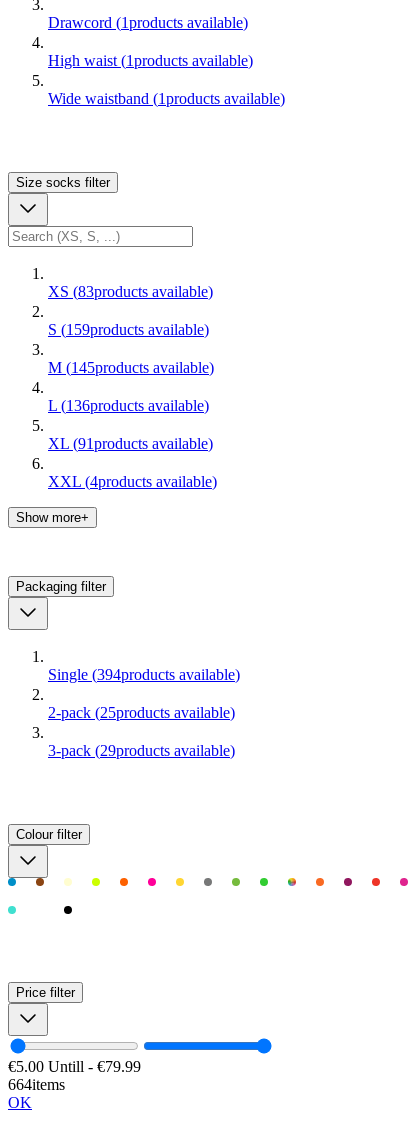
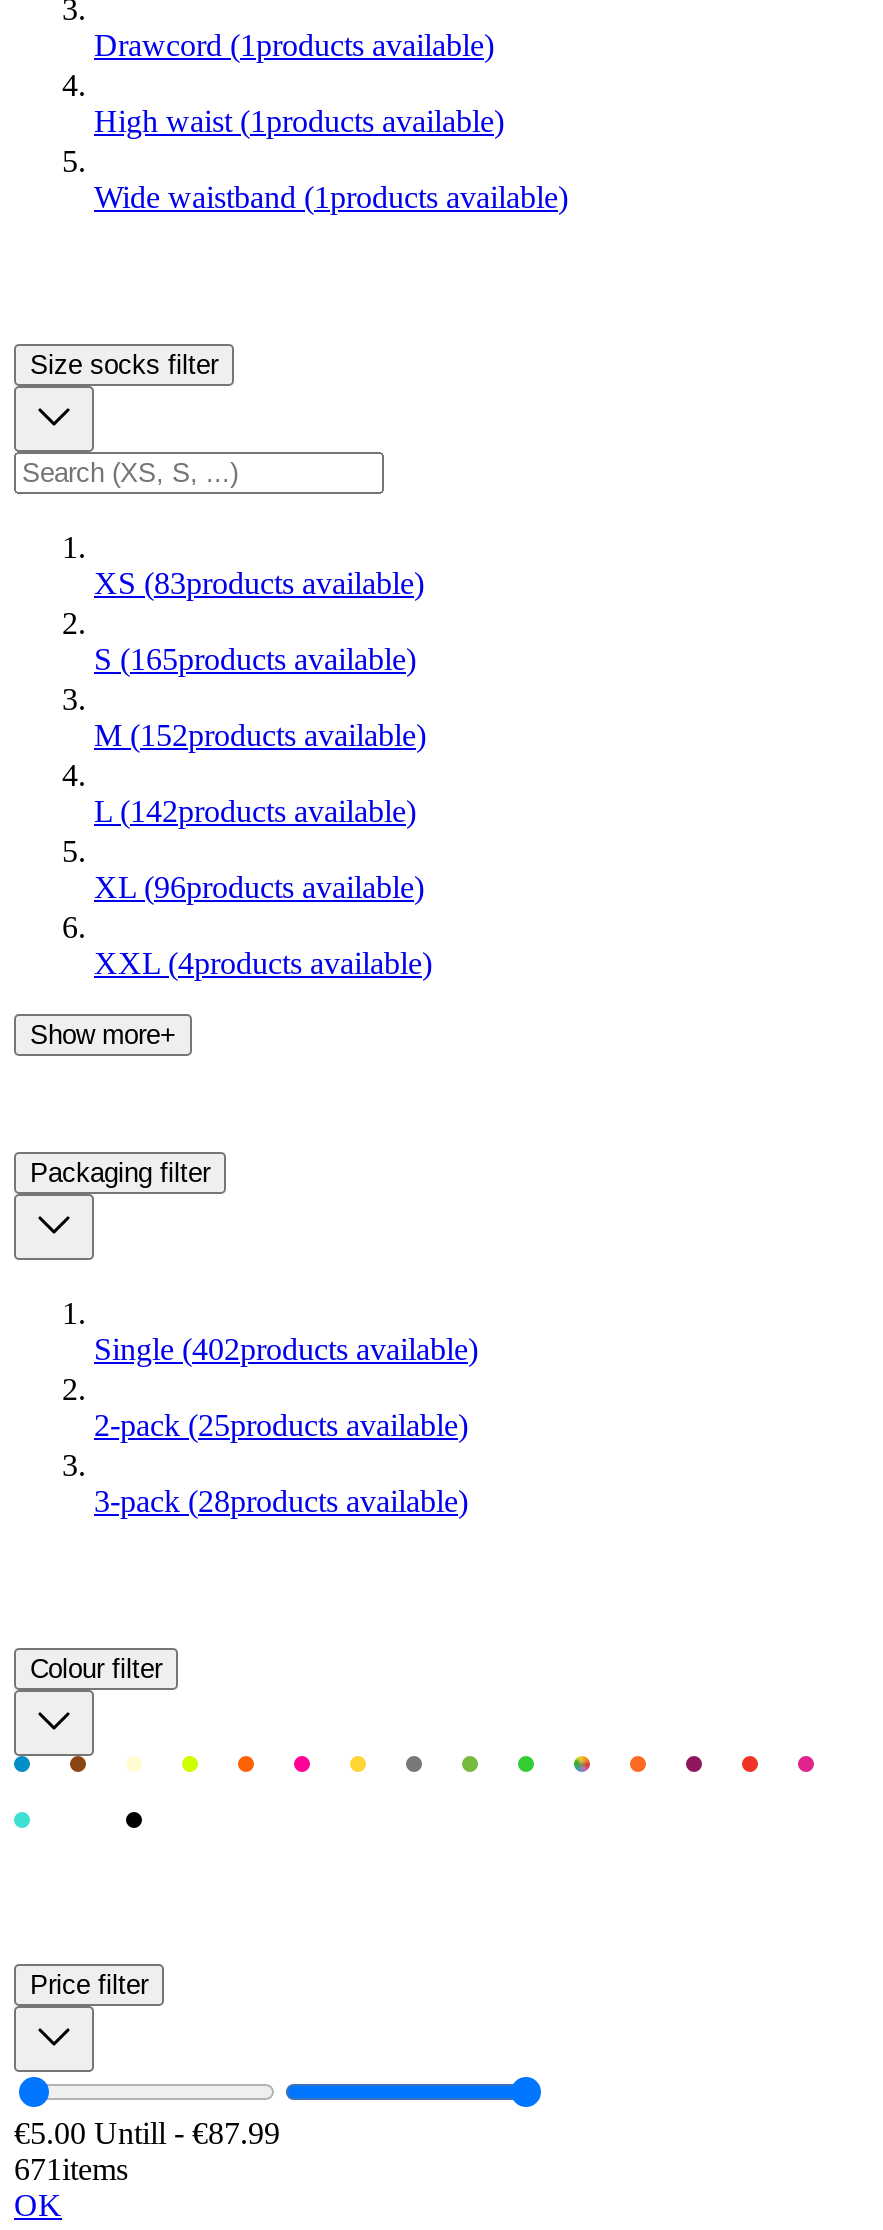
- S (159products available)
+ S (165products available)

- M (145products available)
+ M (152products available)

- L (136products available)
+ L (142products available)

- XL (91products available)
+ XL (96products available)

- Single (394products available)
+ Single (402products available)

- 3-pack (29products available)
+ 3-pack (28products available)

- €5.00 Untill - €79.99
- 664items
+ €5.00 Untill - €87.99
+ 671items
